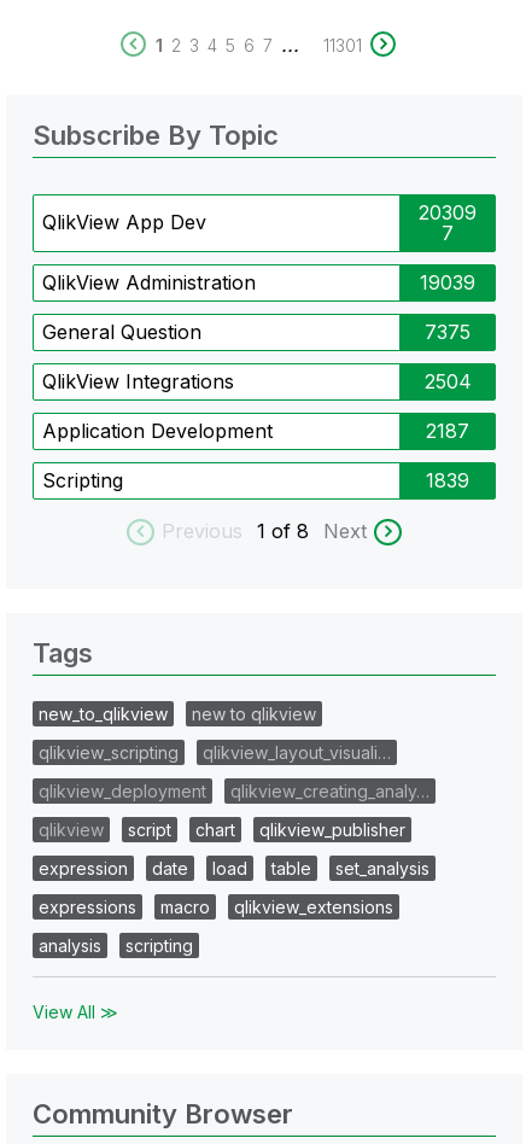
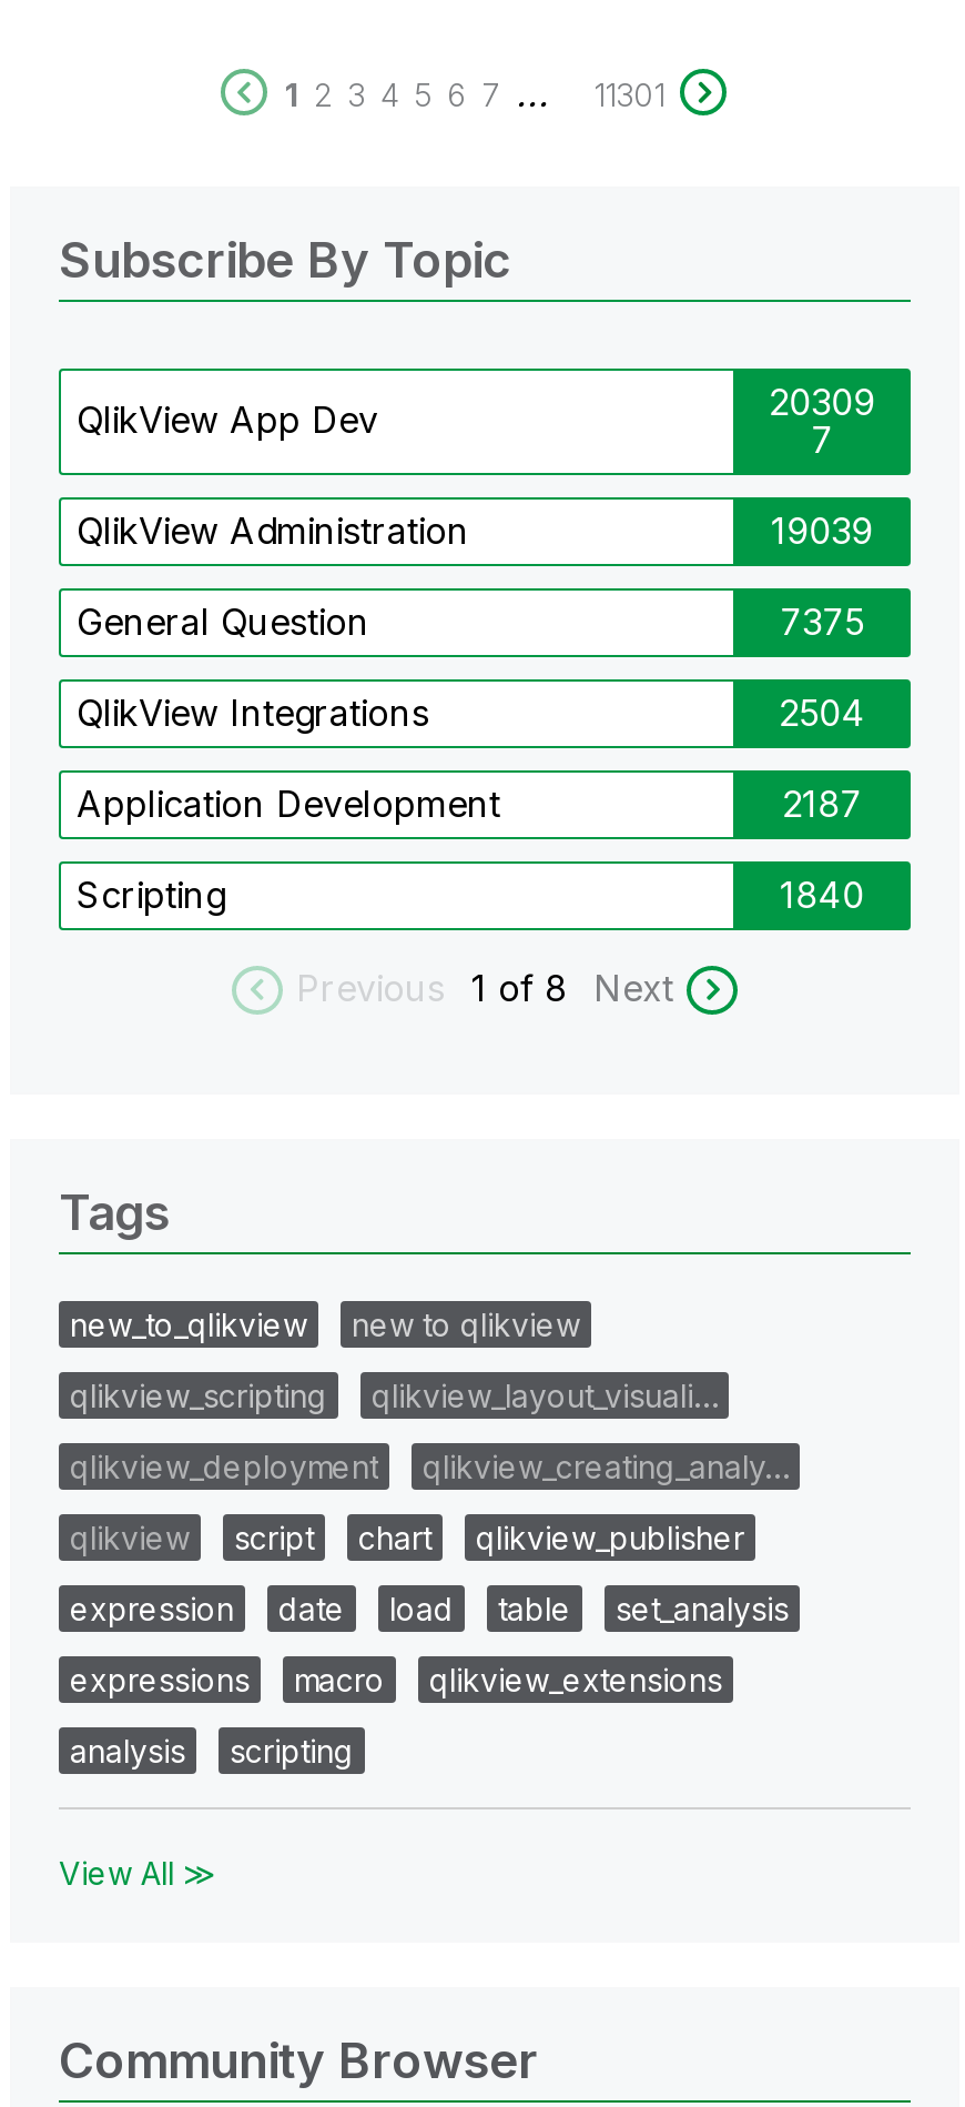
- 1839
+ 1840
